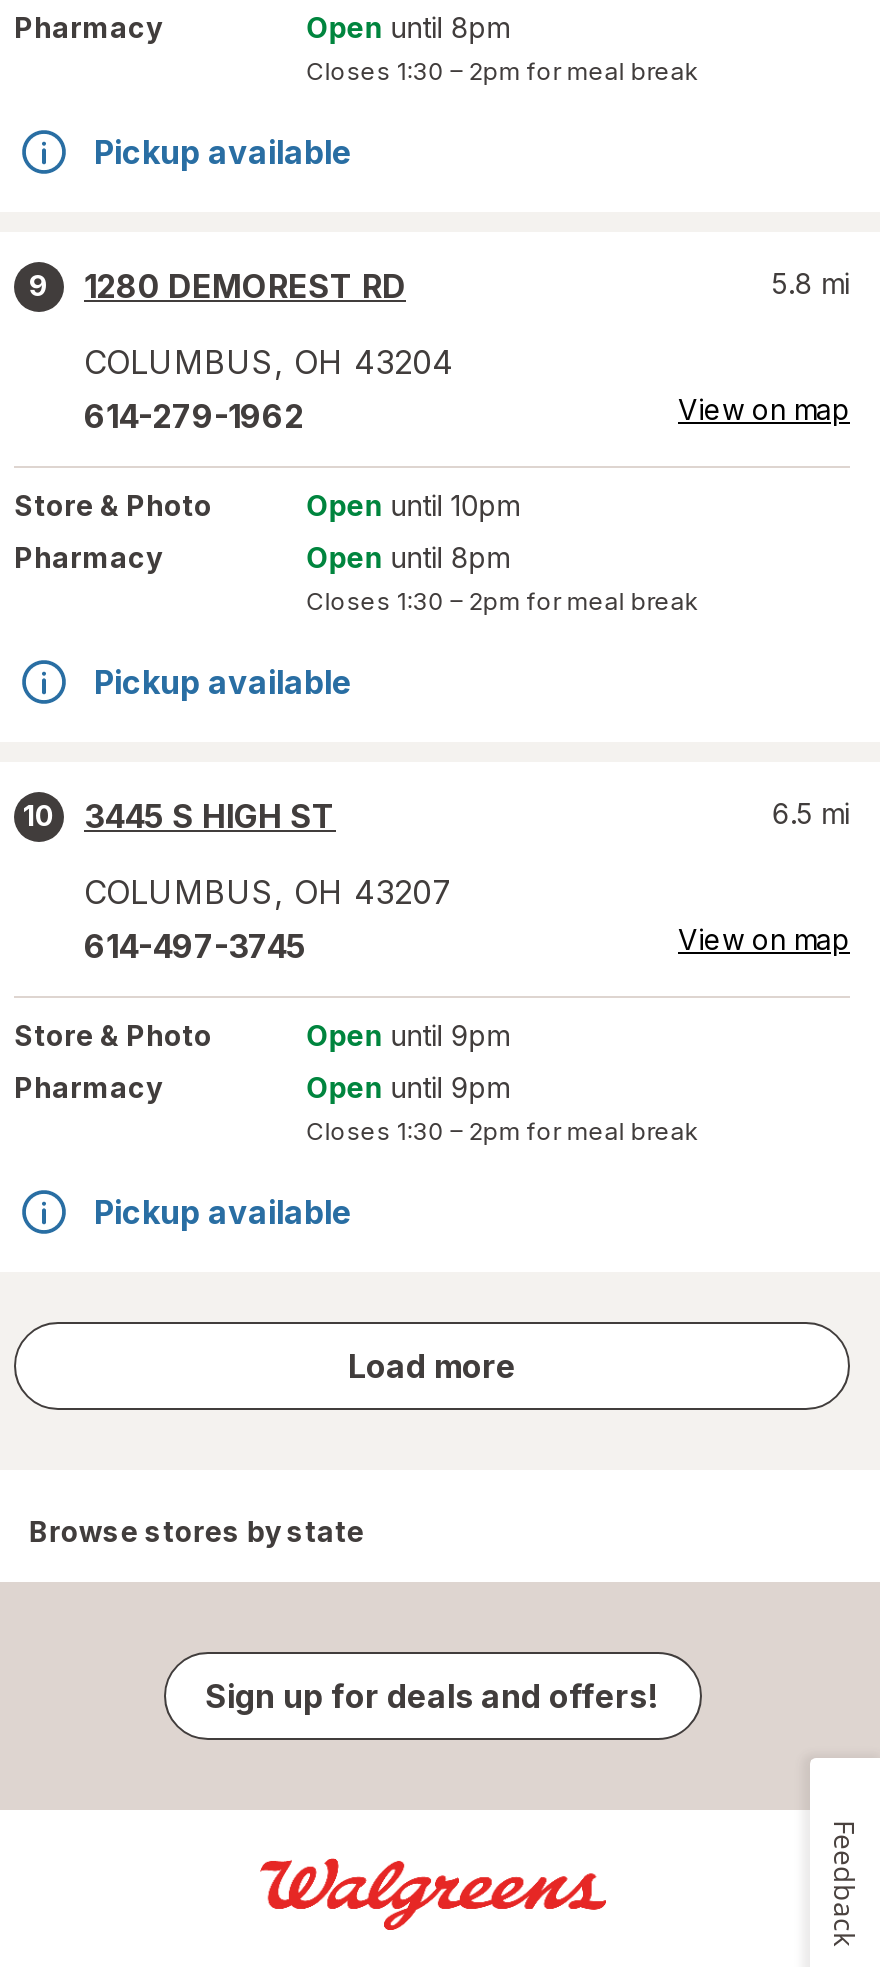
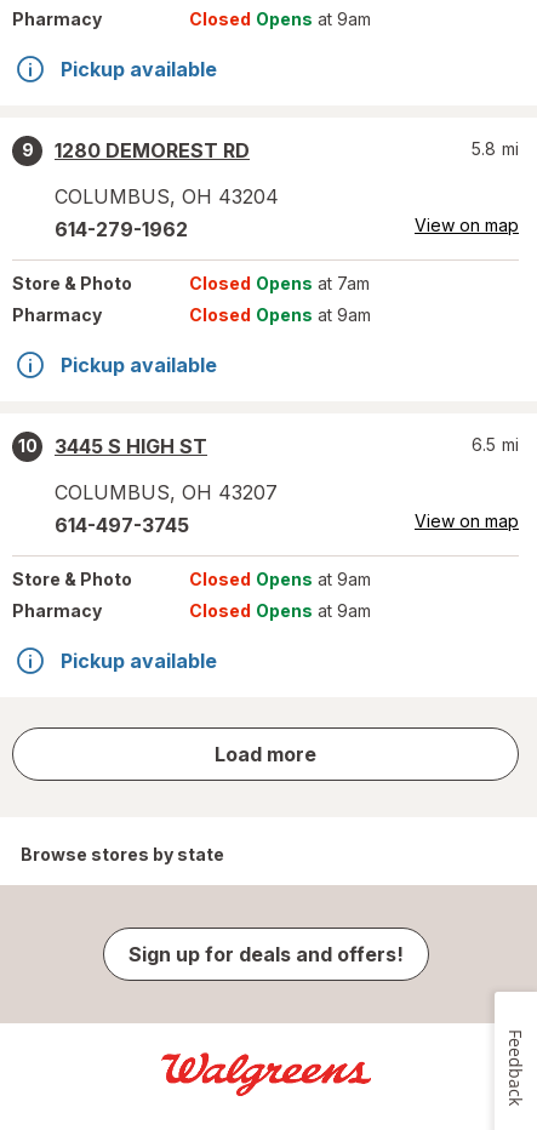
- Open until 8pm
- Closes 1:30 – 2pm for meal break
+ Closed Opens at 9am

- Open until 10pm
+ Closed Opens at 7am

- Open until 8pm
- Closes 1:30 – 2pm for meal break
+ Closed Opens at 9am

- Open until 9pm
+ Closed Opens at 9am

- Open until 9pm
- Closes 1:30 – 2pm for meal break
+ Closed Opens at 9am
